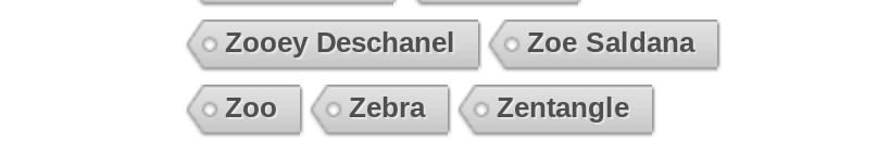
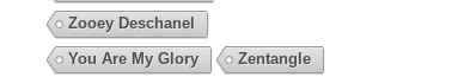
- Zoe Saldana
- Zoo
- Zebra
+ You Are My Glory
